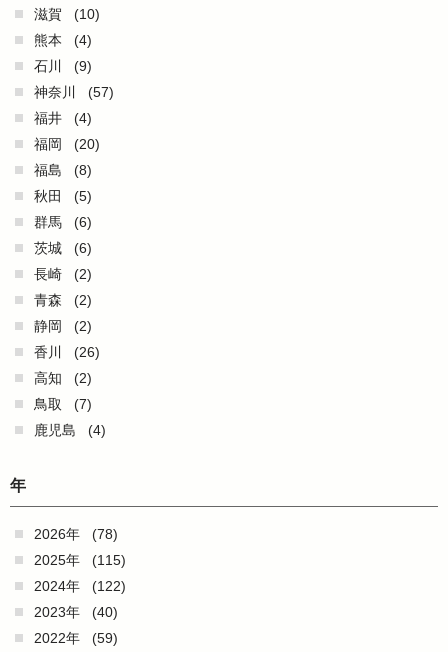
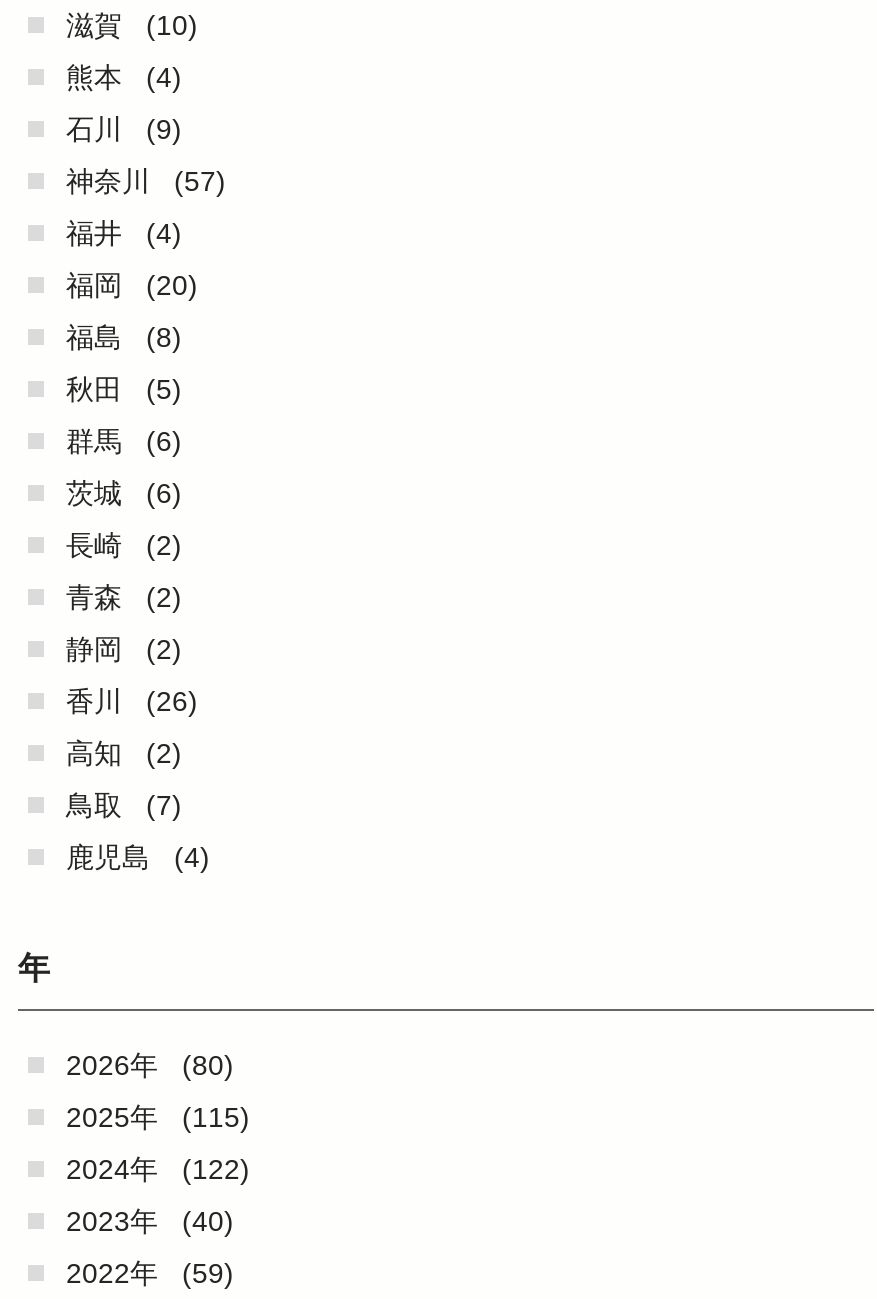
- 2026年 (78)
+ 2026年 (80)
